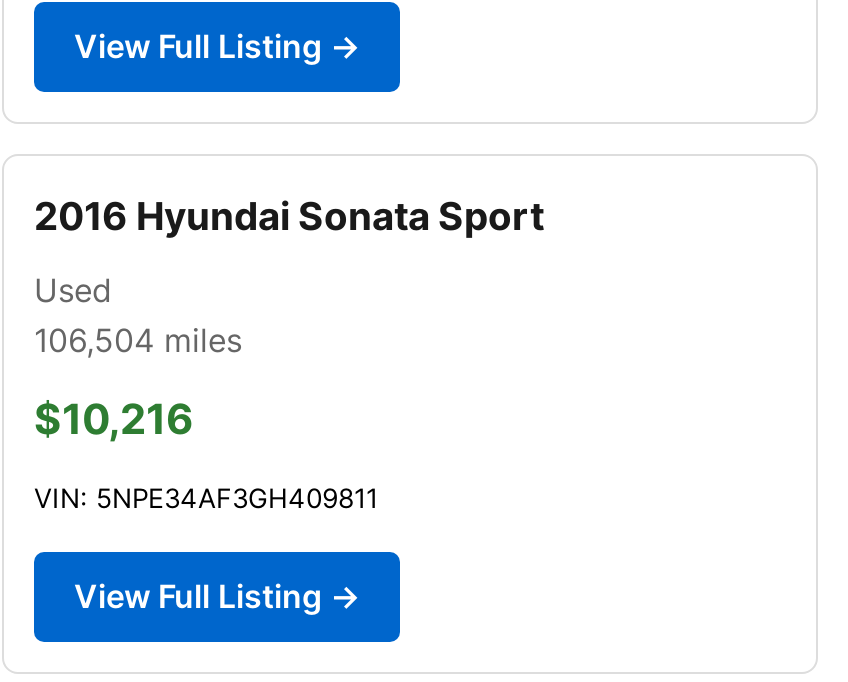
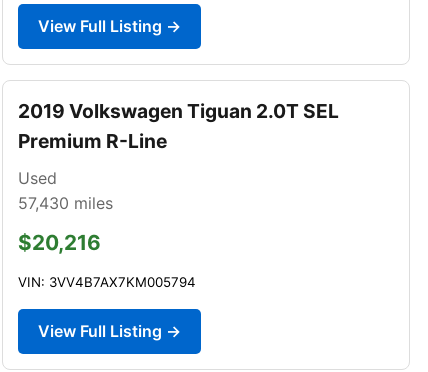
- 2016 Hyundai Sonata Sport
+ 2019 Volkswagen Tiguan 2.0T SEL
+ Premium R-Line

- 106,504 miles
+ 57,430 miles

- $10,216
+ $20,216

- VIN: 5NPE34AF3GH409811
+ VIN: 3VV4B7AX7KM005794
